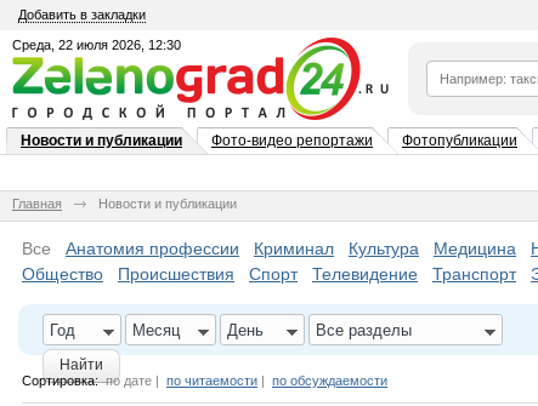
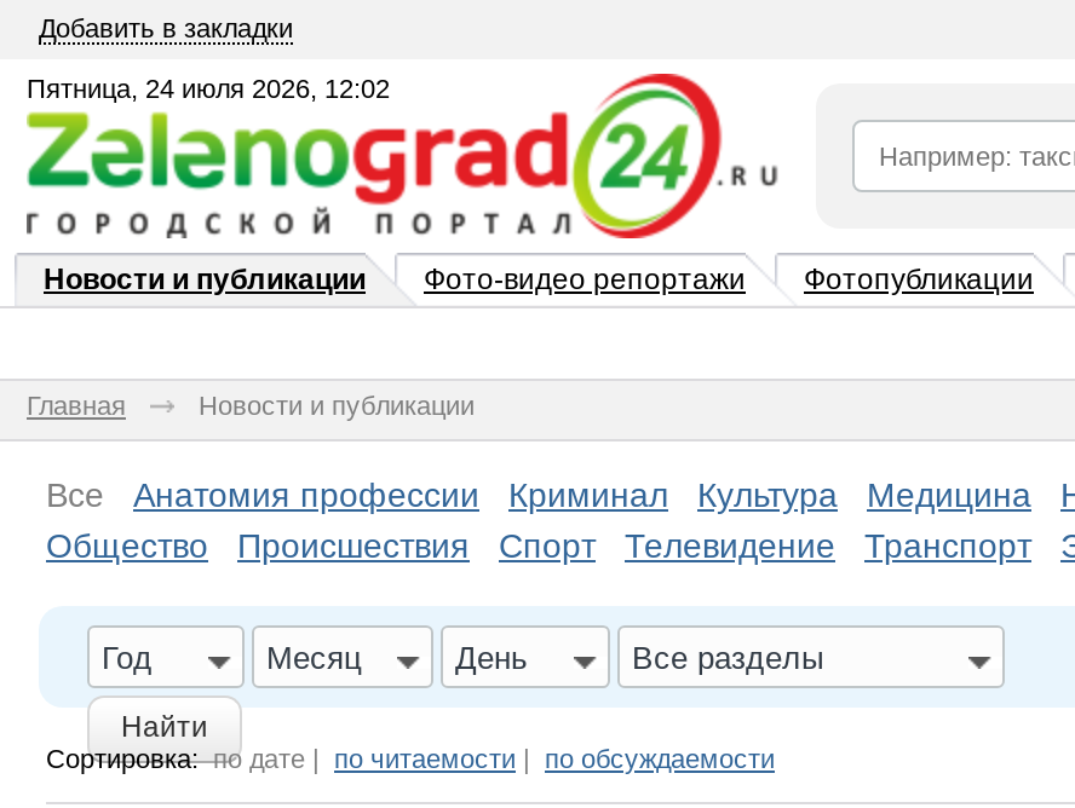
- Среда, 22 июля 2026, 12:30
+ Пятница, 24 июля 2026, 12:02
